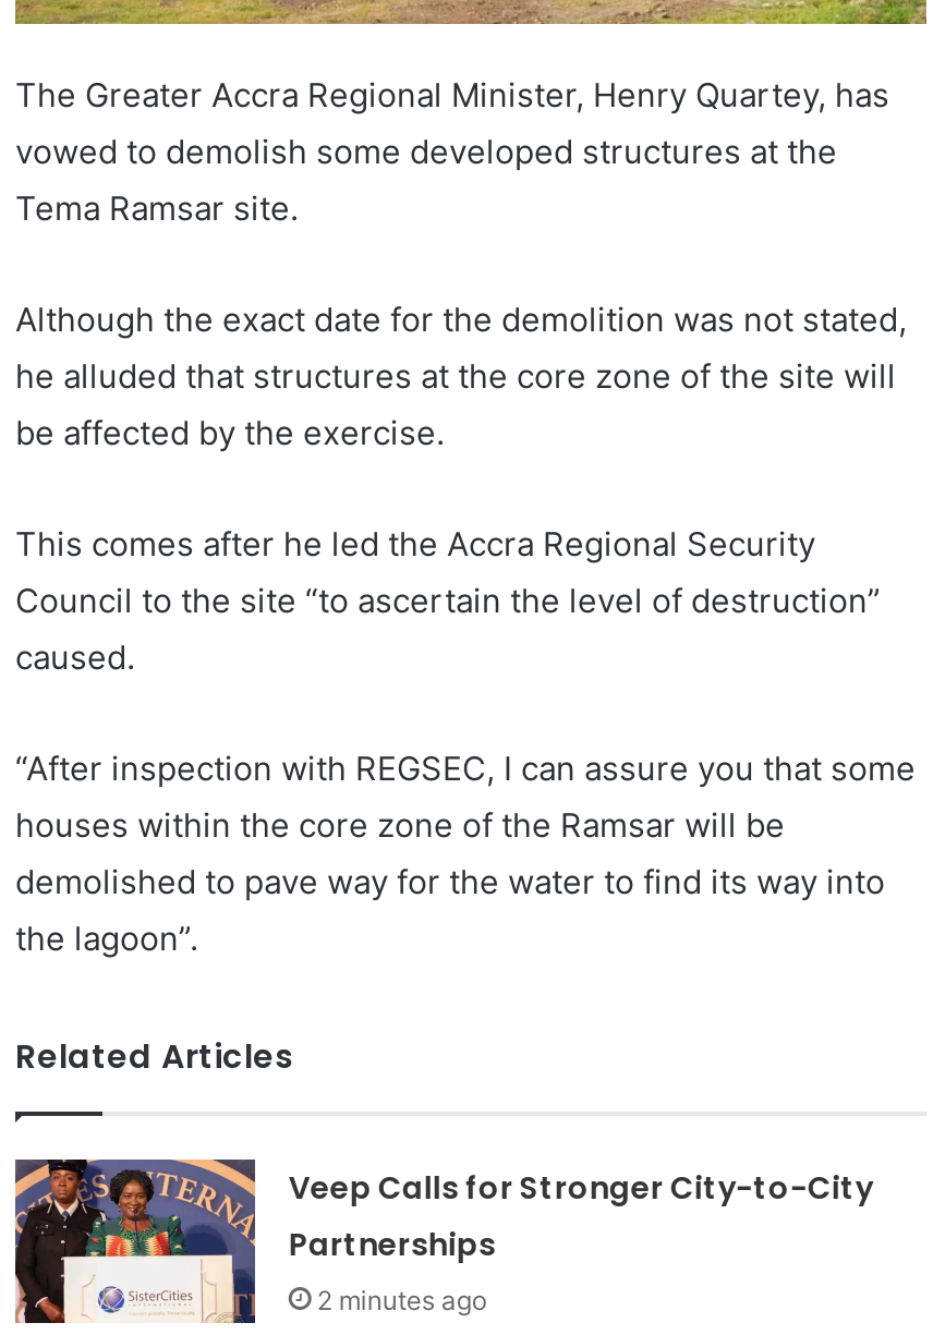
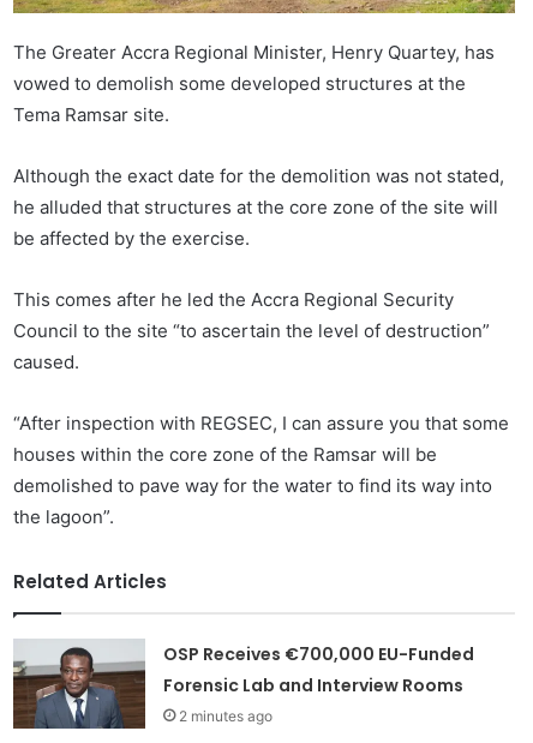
- [image]
- Veep Calls for Stronger City-to-City
- Partnerships
+ [image]
+ OSP Receives €700,000 EU-Funded
+ Forensic Lab and Interview Rooms
